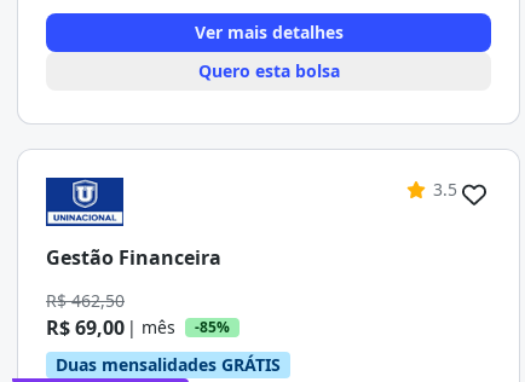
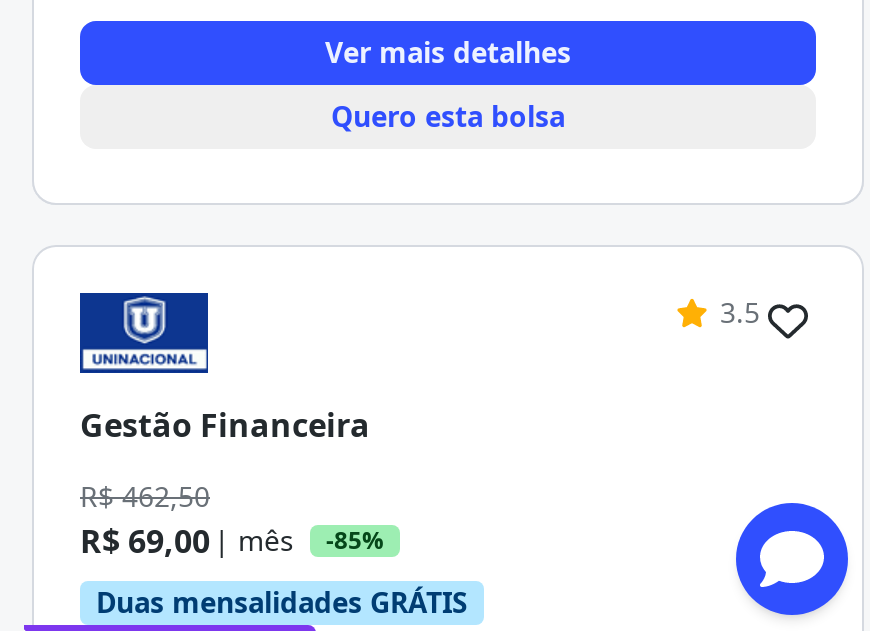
+ [image]
